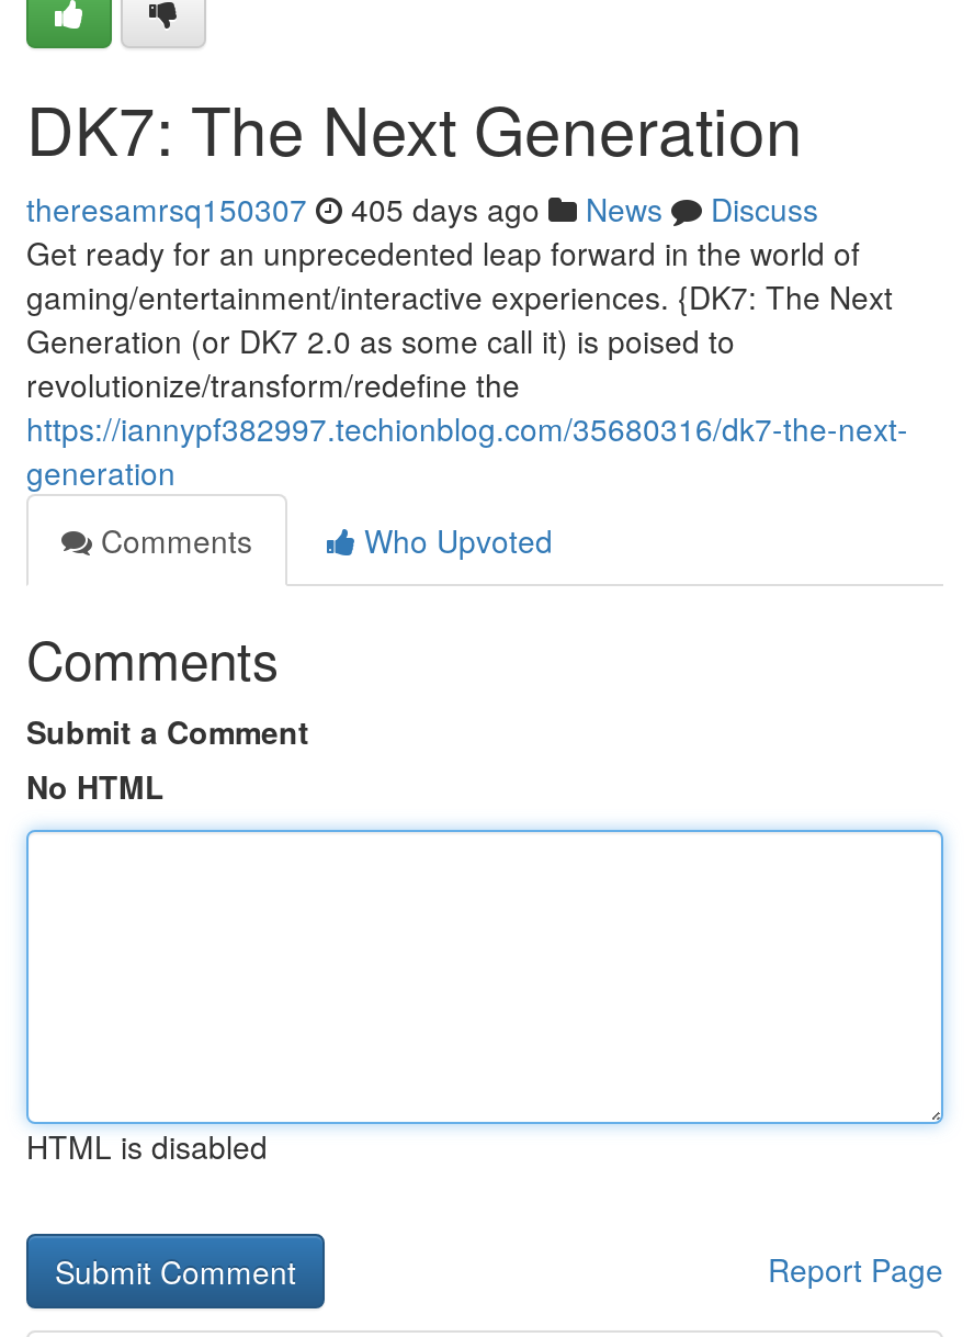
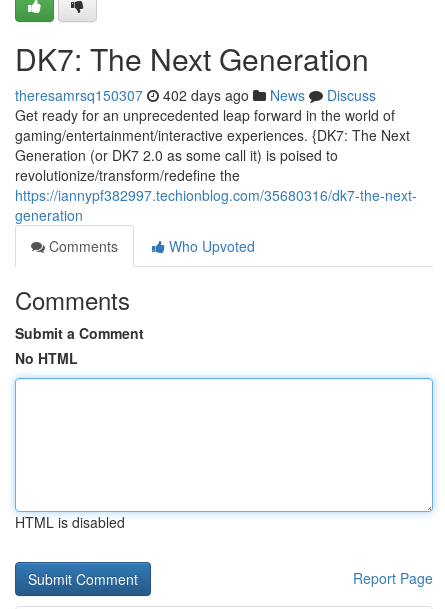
- theresamrsq150307 405 days ago News Discuss
+ theresamrsq150307 402 days ago News Discuss
